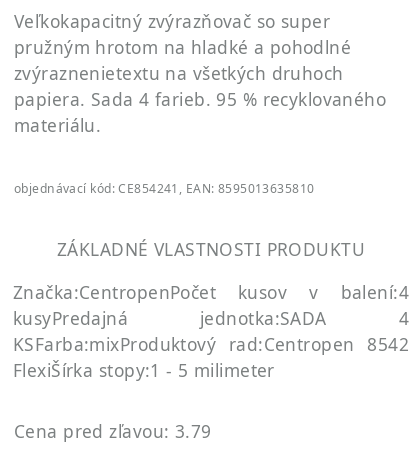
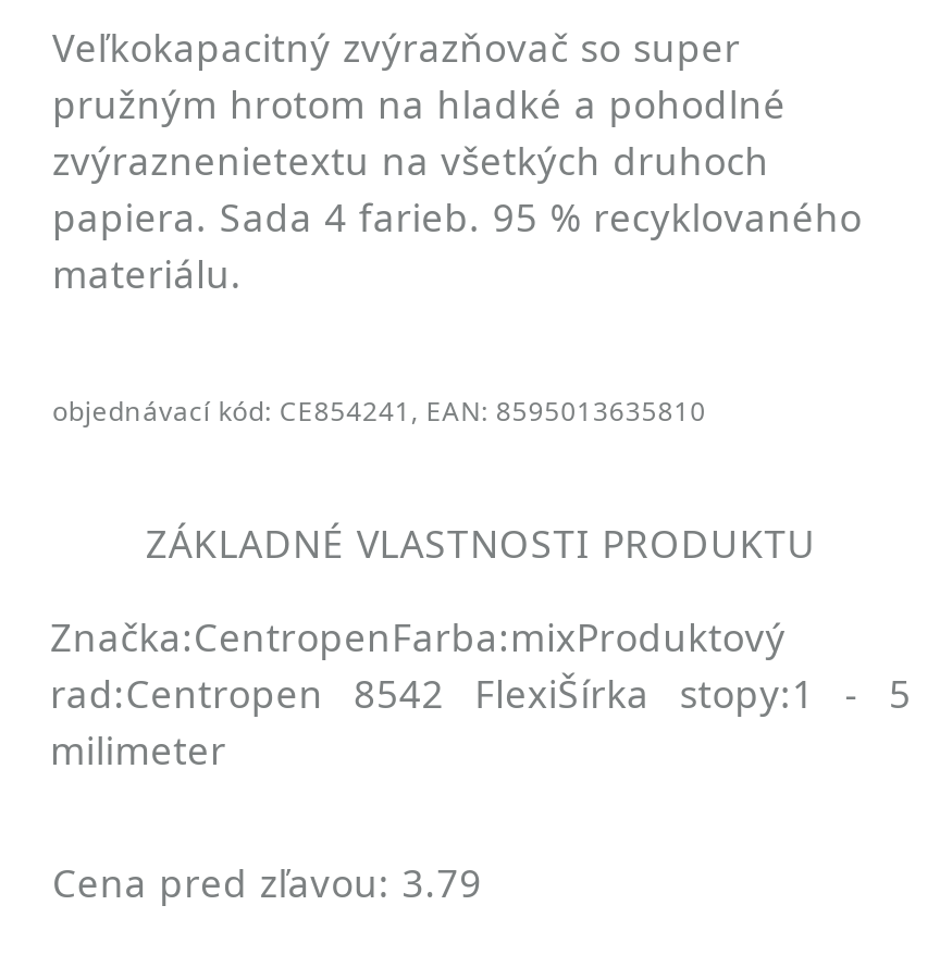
- Značka:CentropenPočet kusov v balení:4
- kusyPredajná jednotka:SADA 4
- KSFarba:mixProduktový rad:Centropen 8542
- FlexiŠírka stopy:1 - 5 milimeter
+ Značka:CentropenFarba:mixProduktový
+ rad:Centropen 8542 FlexiŠírka stopy:1 - 5
+ milimeter
